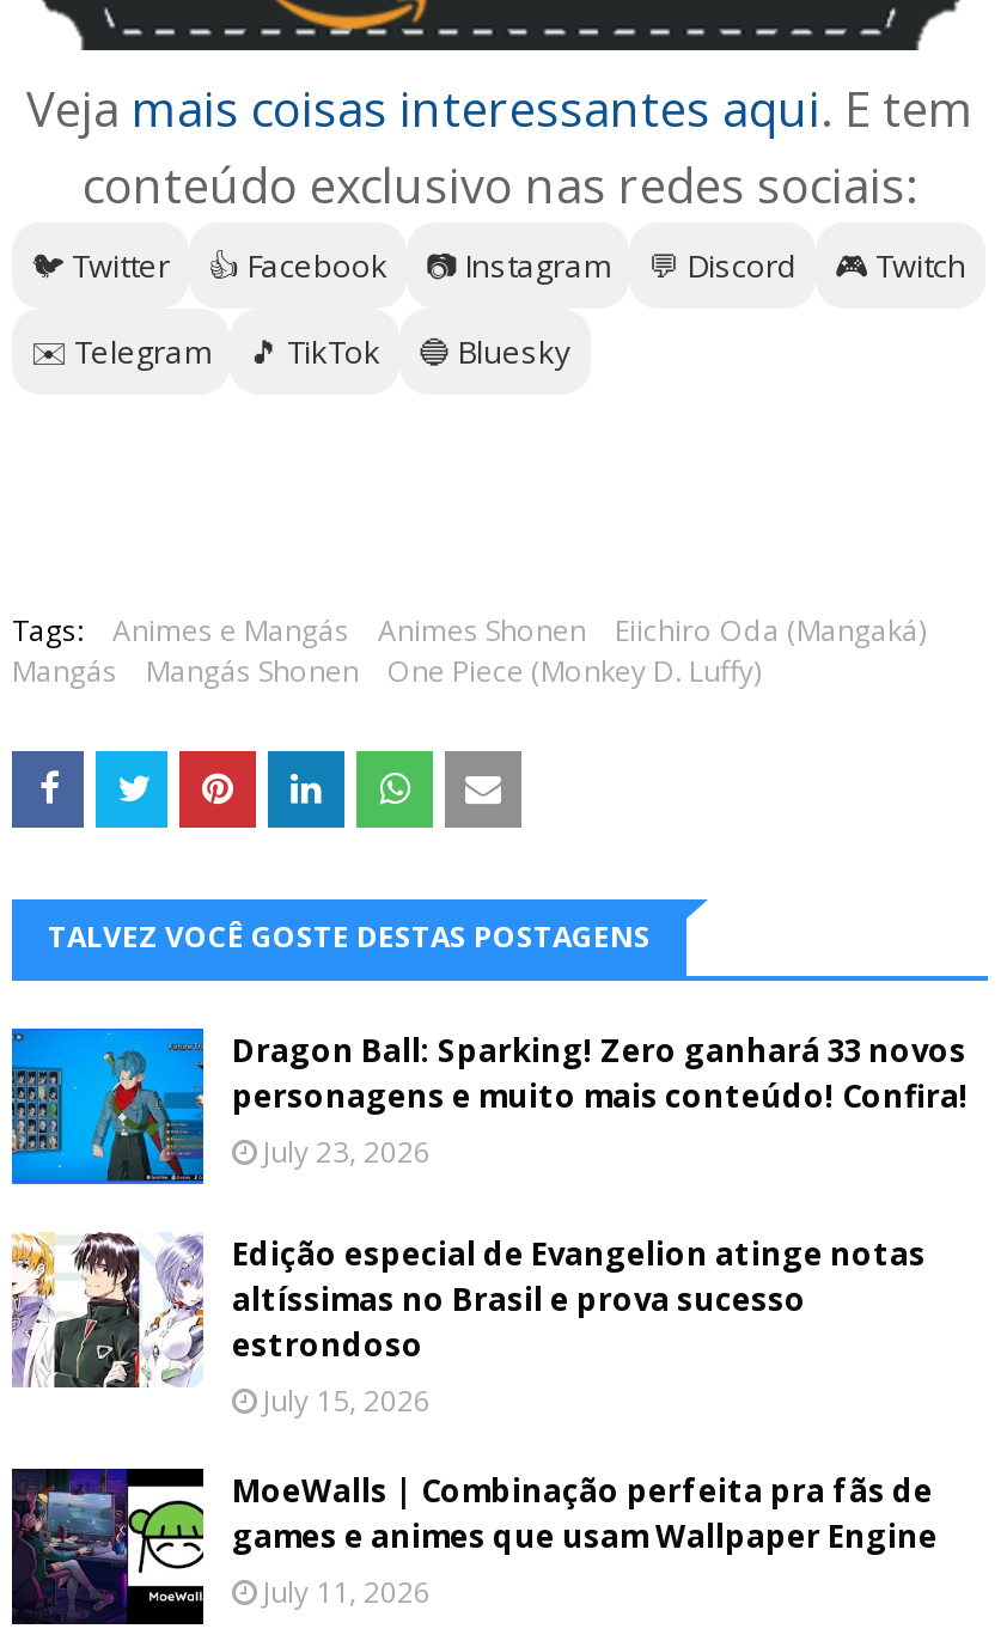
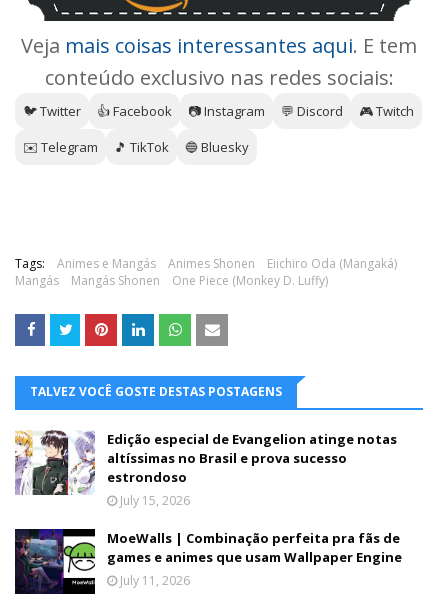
- [image]
- Dragon Ball: Sparking! Zero ganhará 33 novos
- personagens e muito mais conteúdo! Confira!
- July 23, 2026
